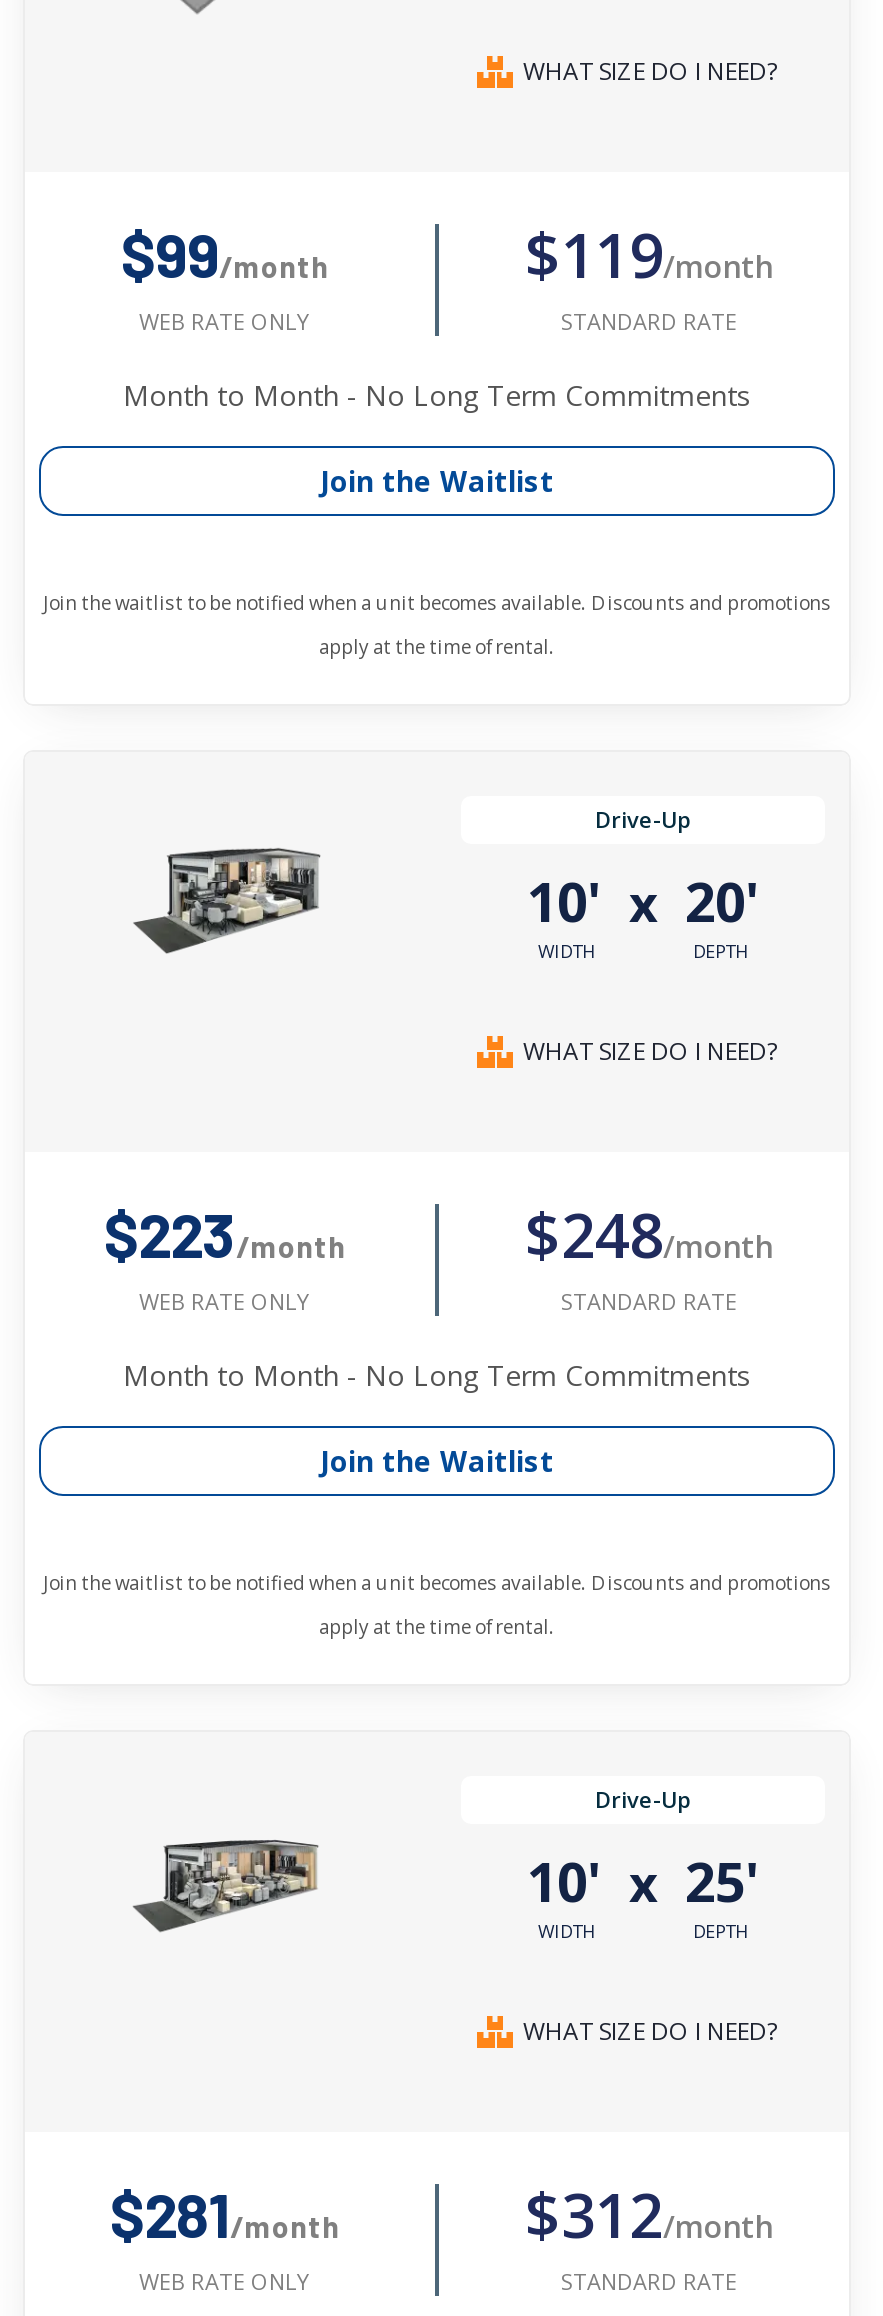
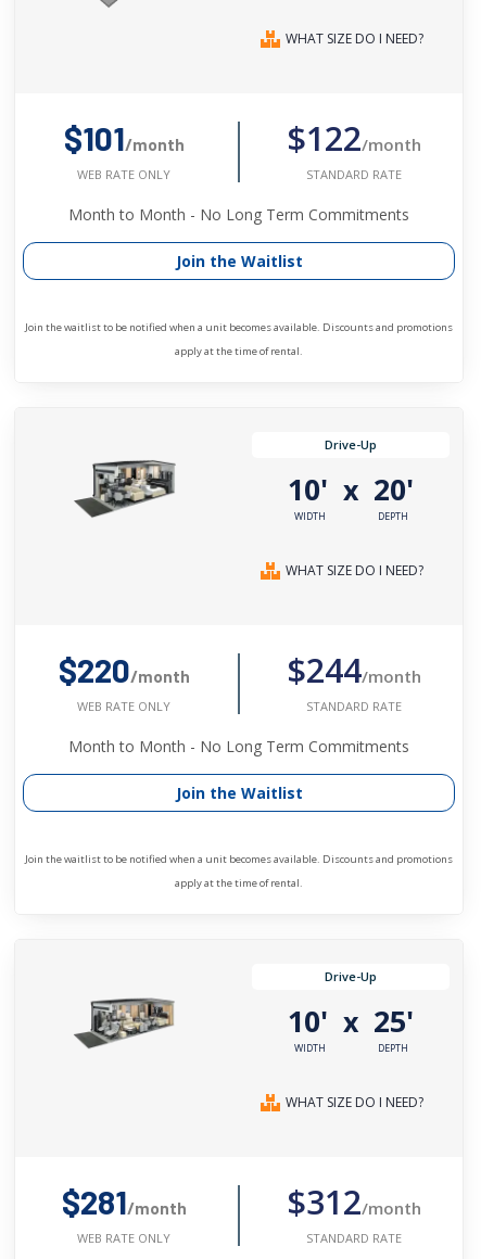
- $99/month
+ $101/month

- $119/month
+ $122/month

- $223/month
+ $220/month

- $248/month
+ $244/month
